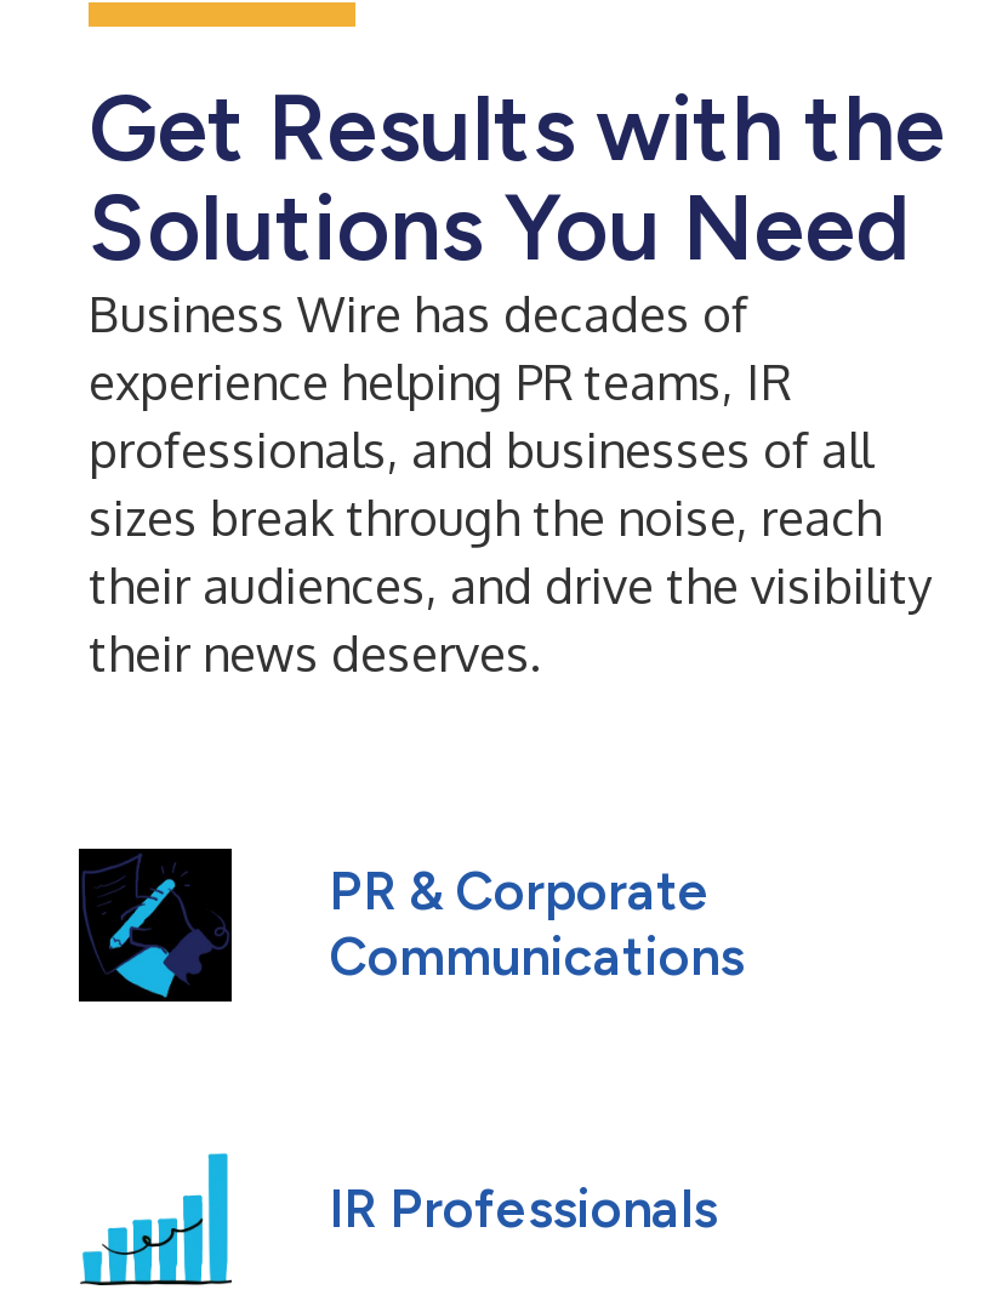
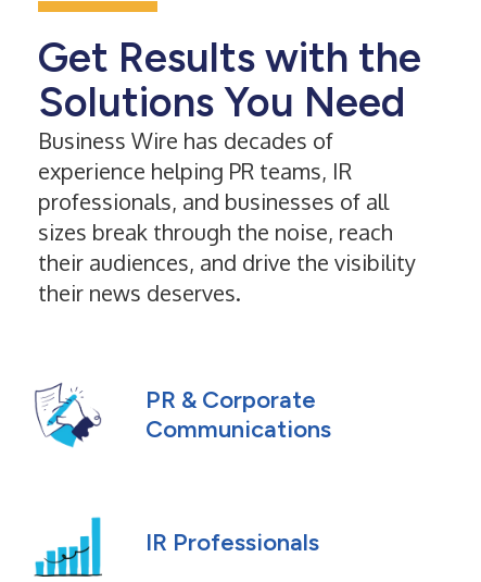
- [image]
+ [image]
